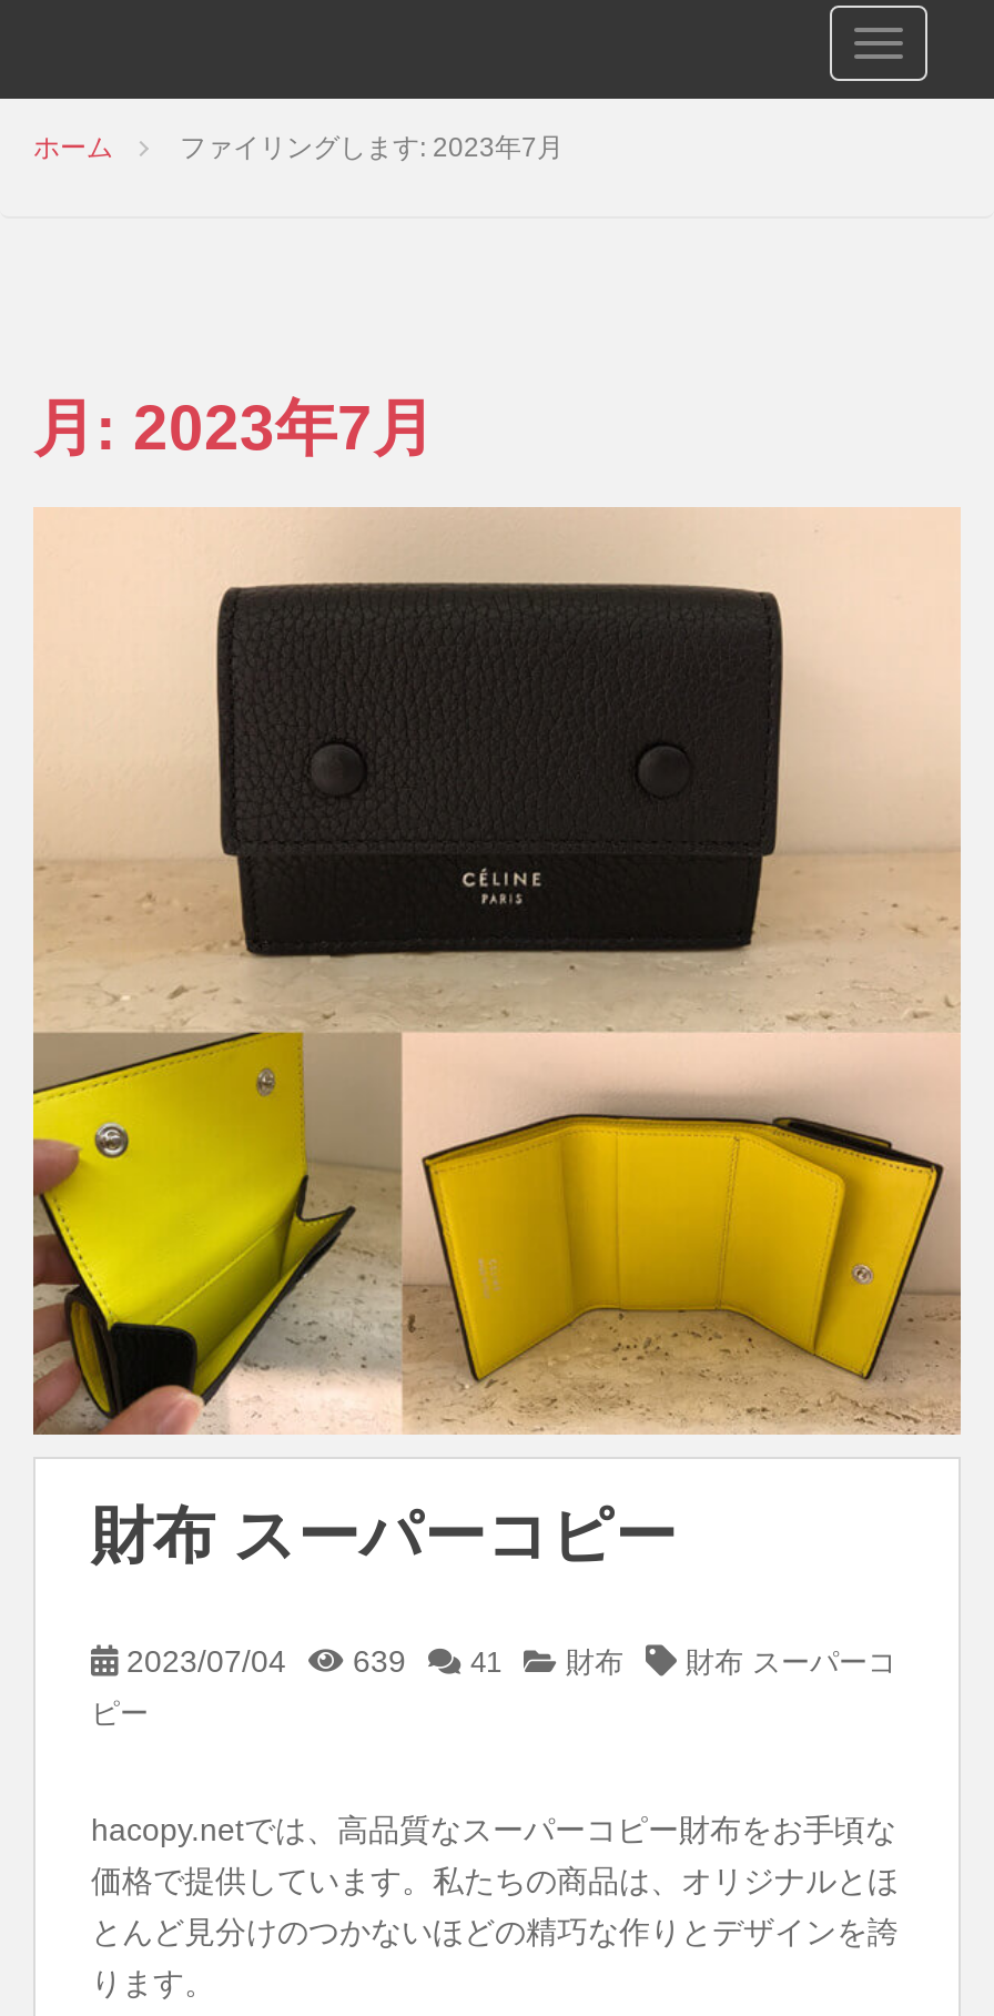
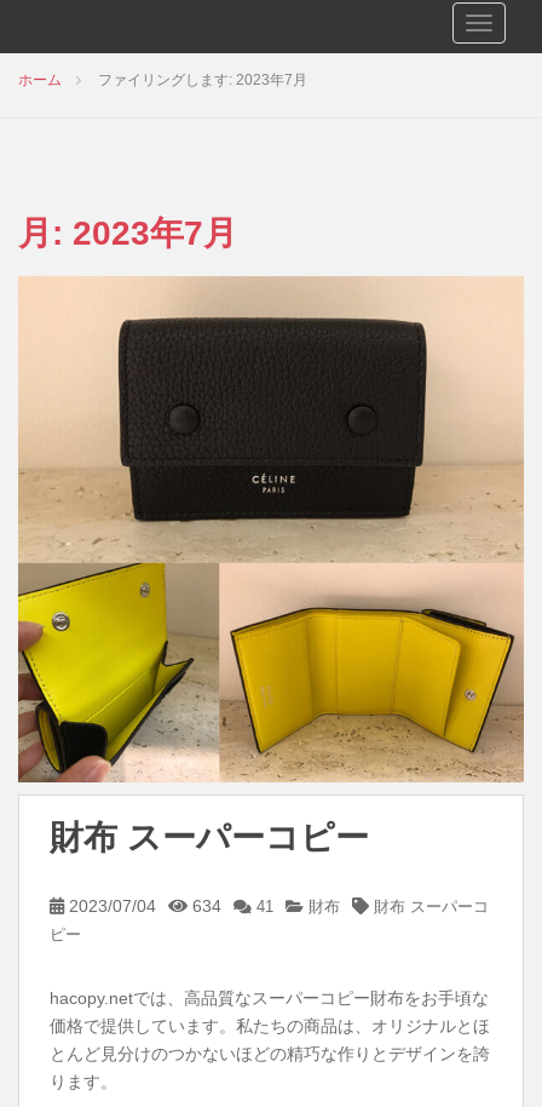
- 2023/07/04 639 41 財布 財布 スーパーコ
+ 2023/07/04 634 41 財布 財布 スーパーコ
